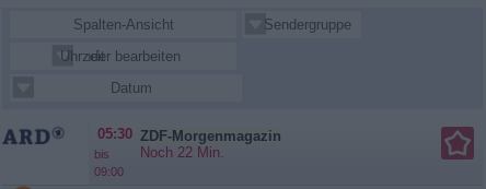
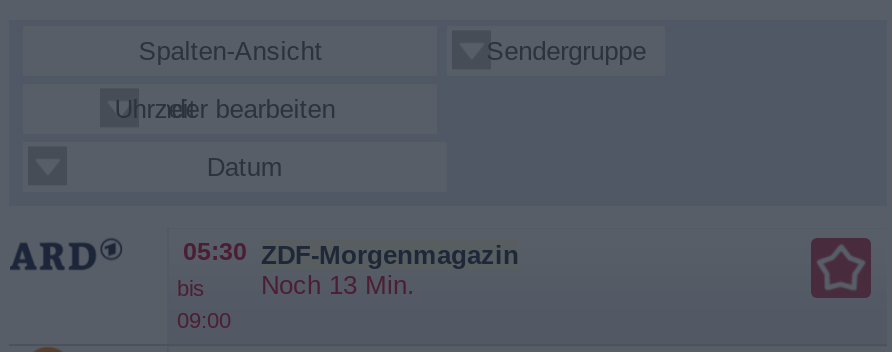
- Noch 22 Min.
+ Noch 13 Min.
